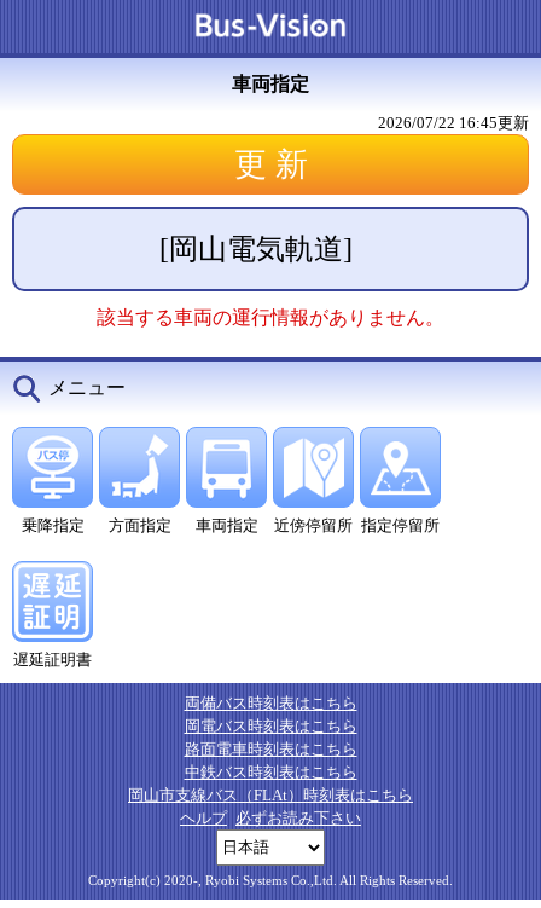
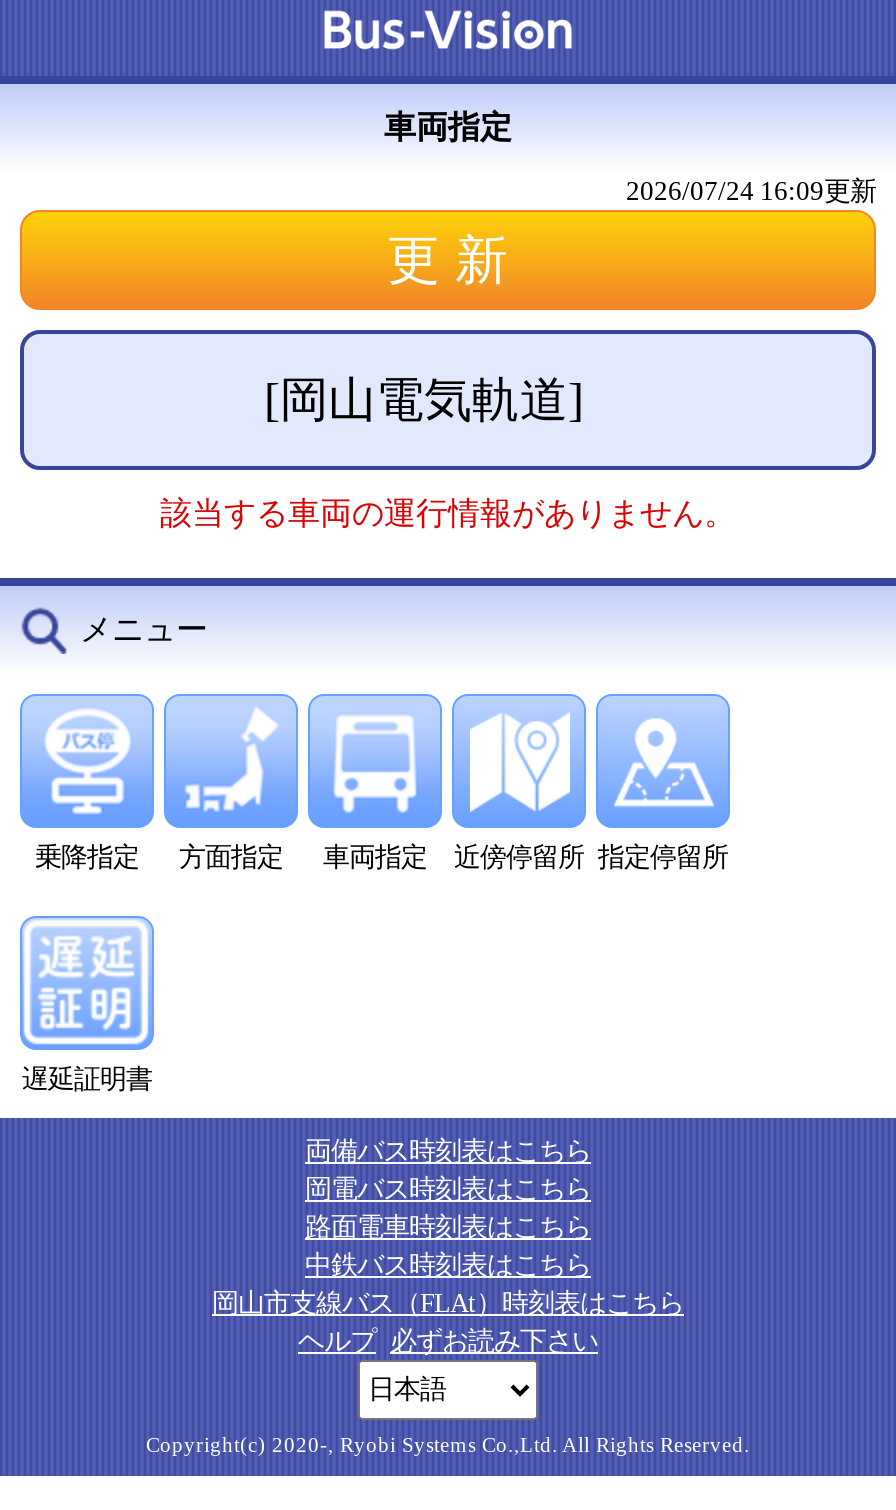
- 2026/07/22 16:45更新
+ 2026/07/24 16:09更新
